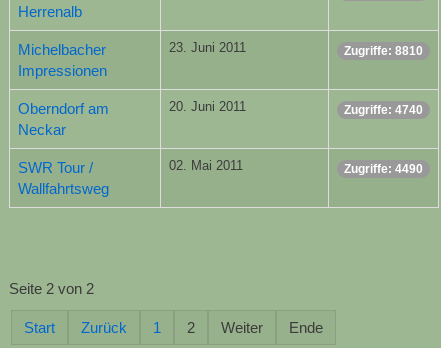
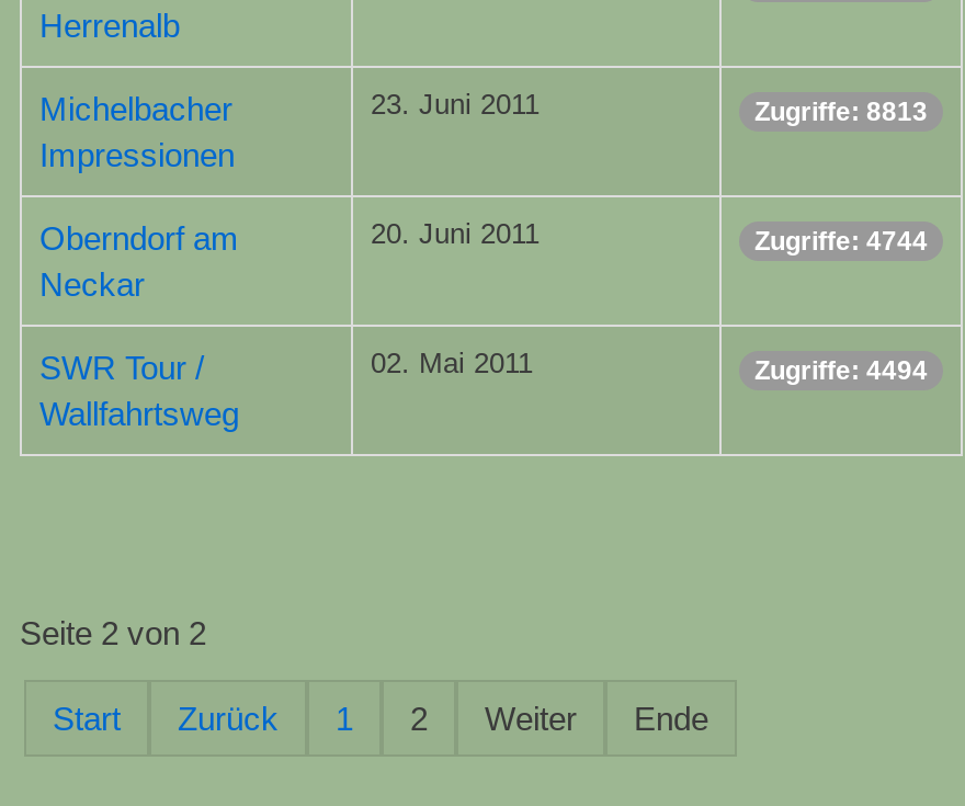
- Zugriffe: 8810
+ Zugriffe: 8813

- Zugriffe: 4740
+ Zugriffe: 4744

- Zugriffe: 4490
+ Zugriffe: 4494
